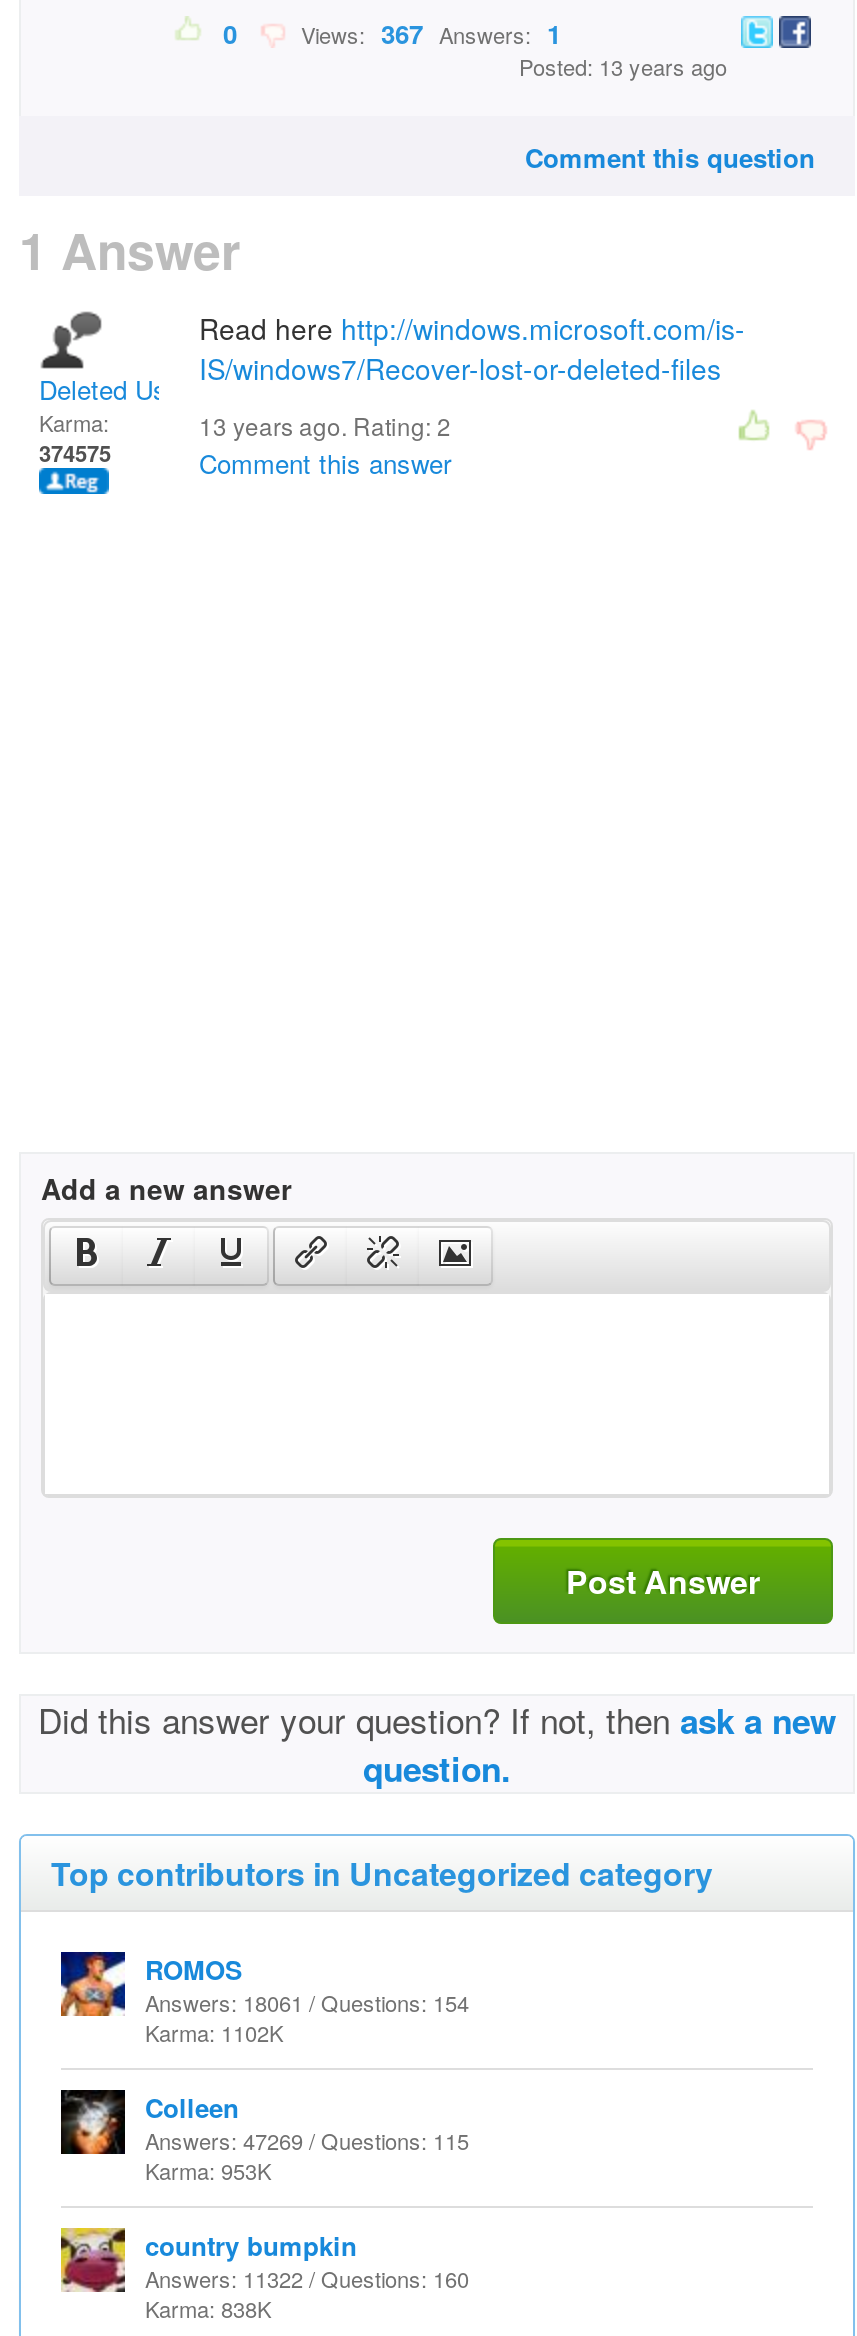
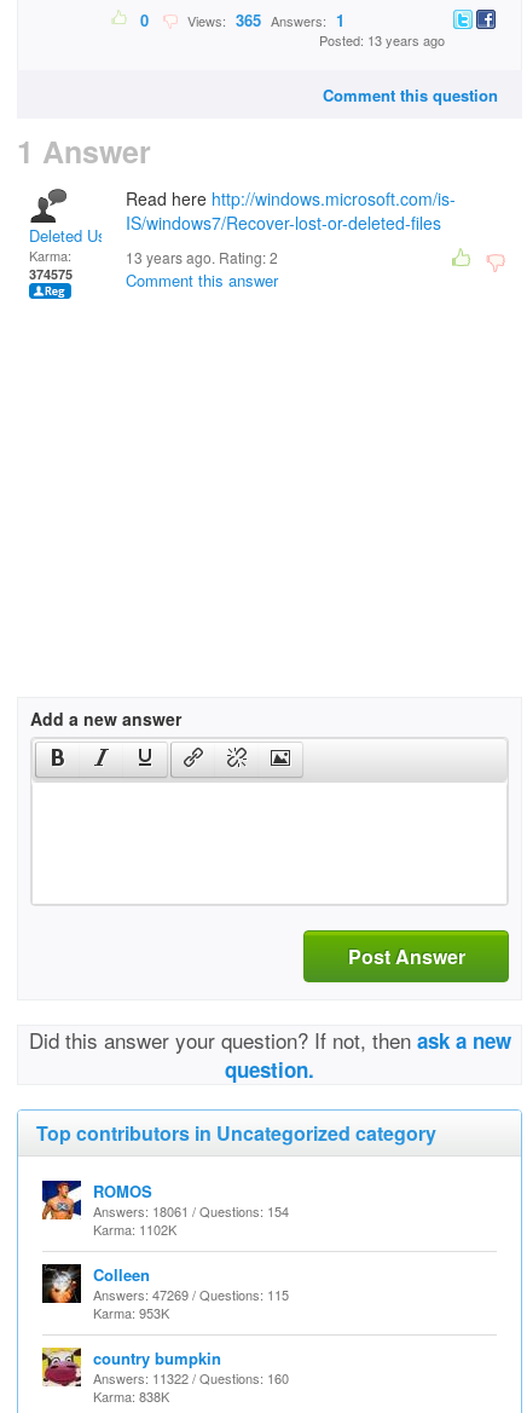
- Views: 367 Answers: 1
+ Views: 365 Answers: 1
